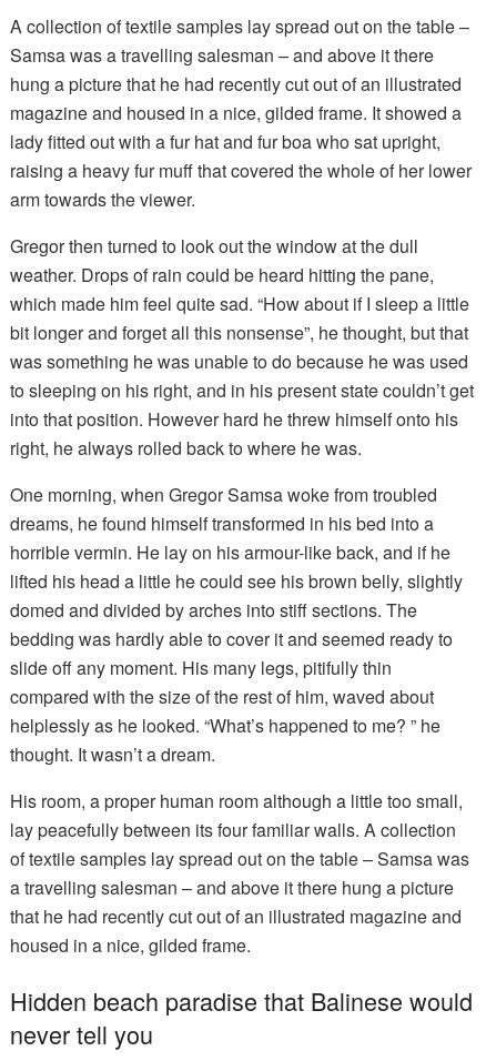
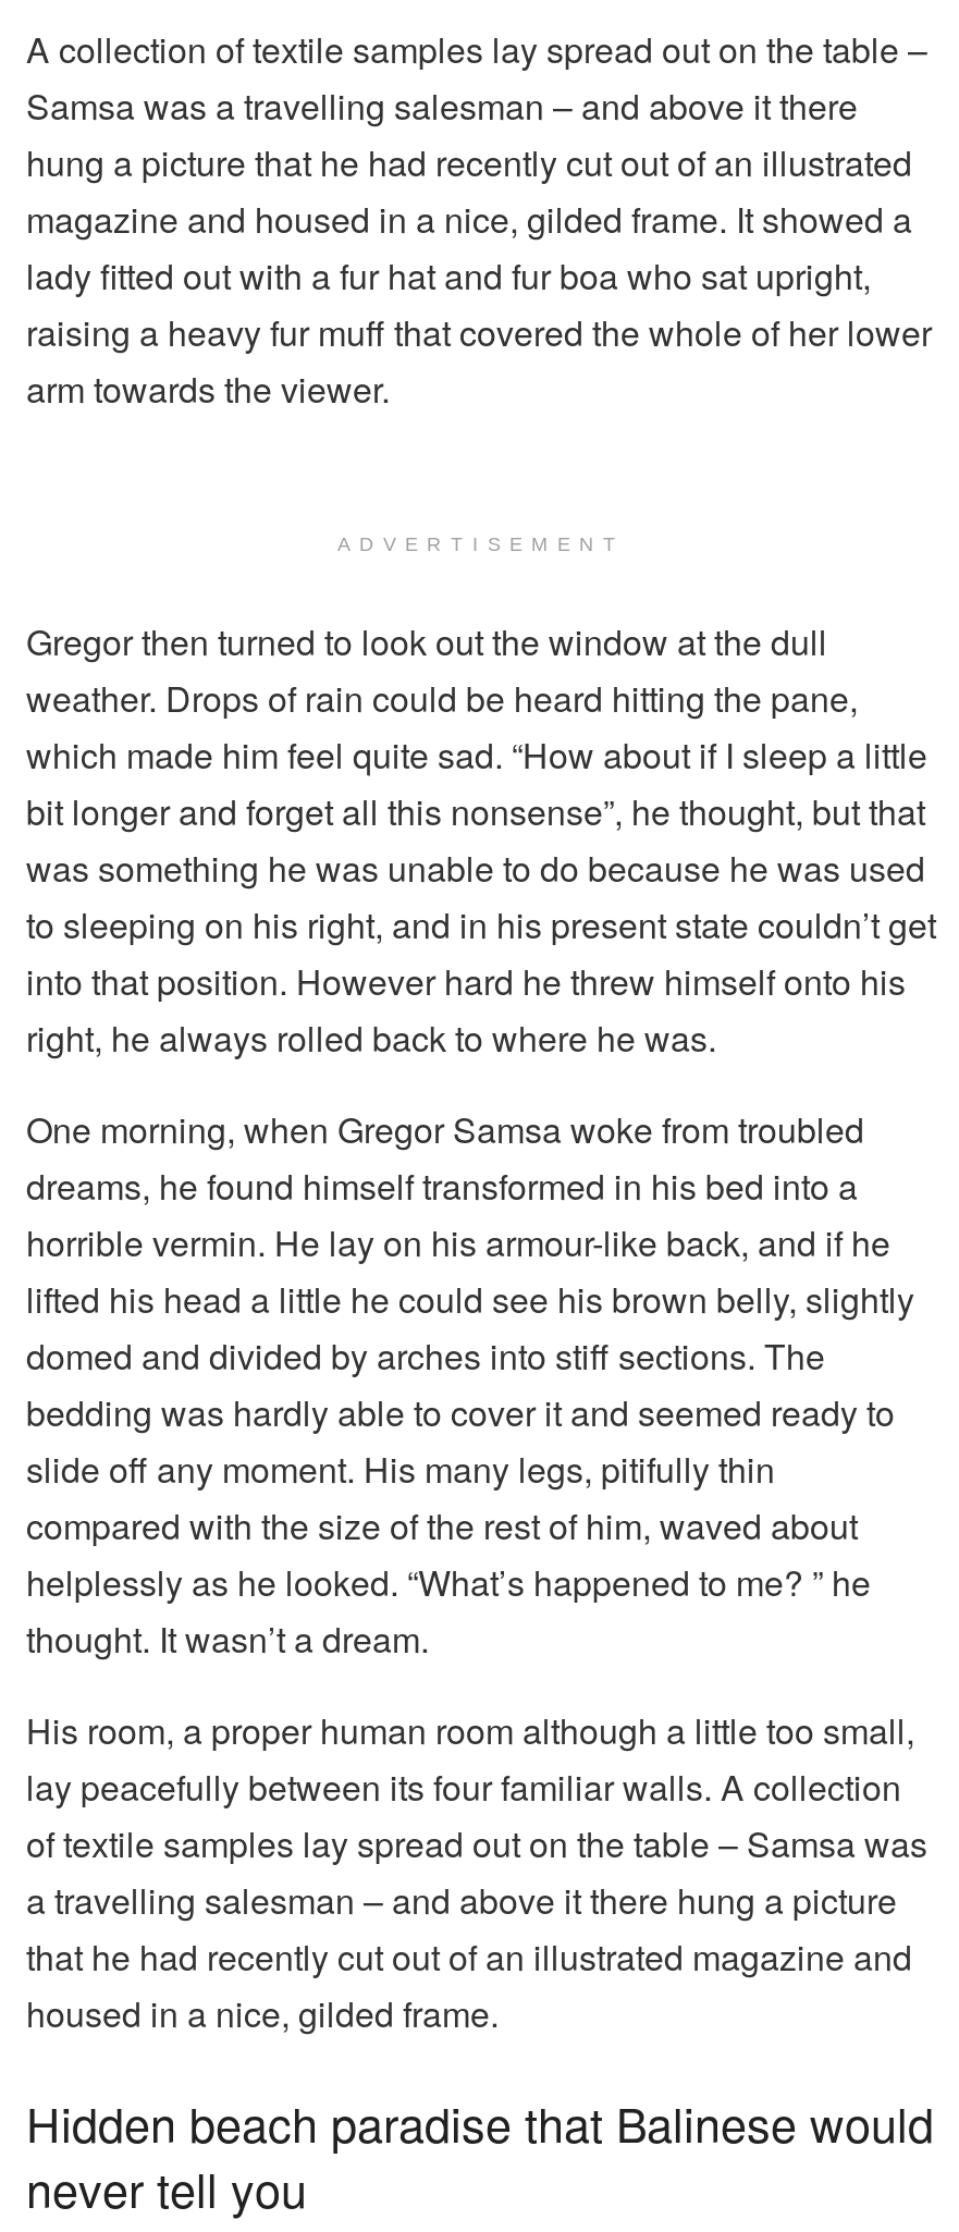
+ ADVERTISEMENT
